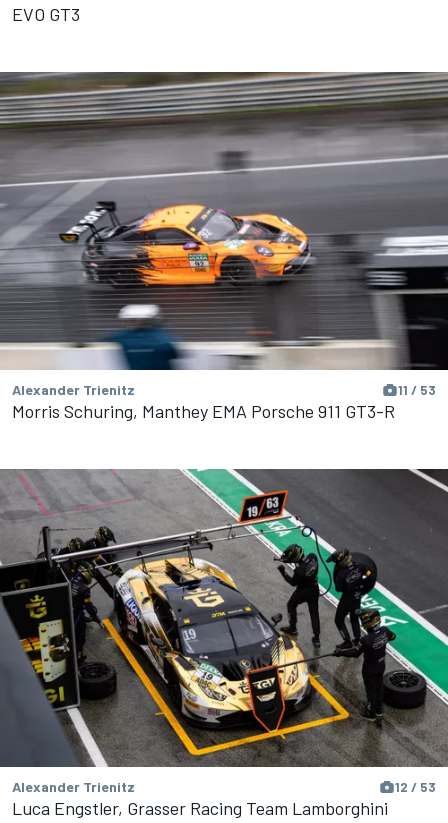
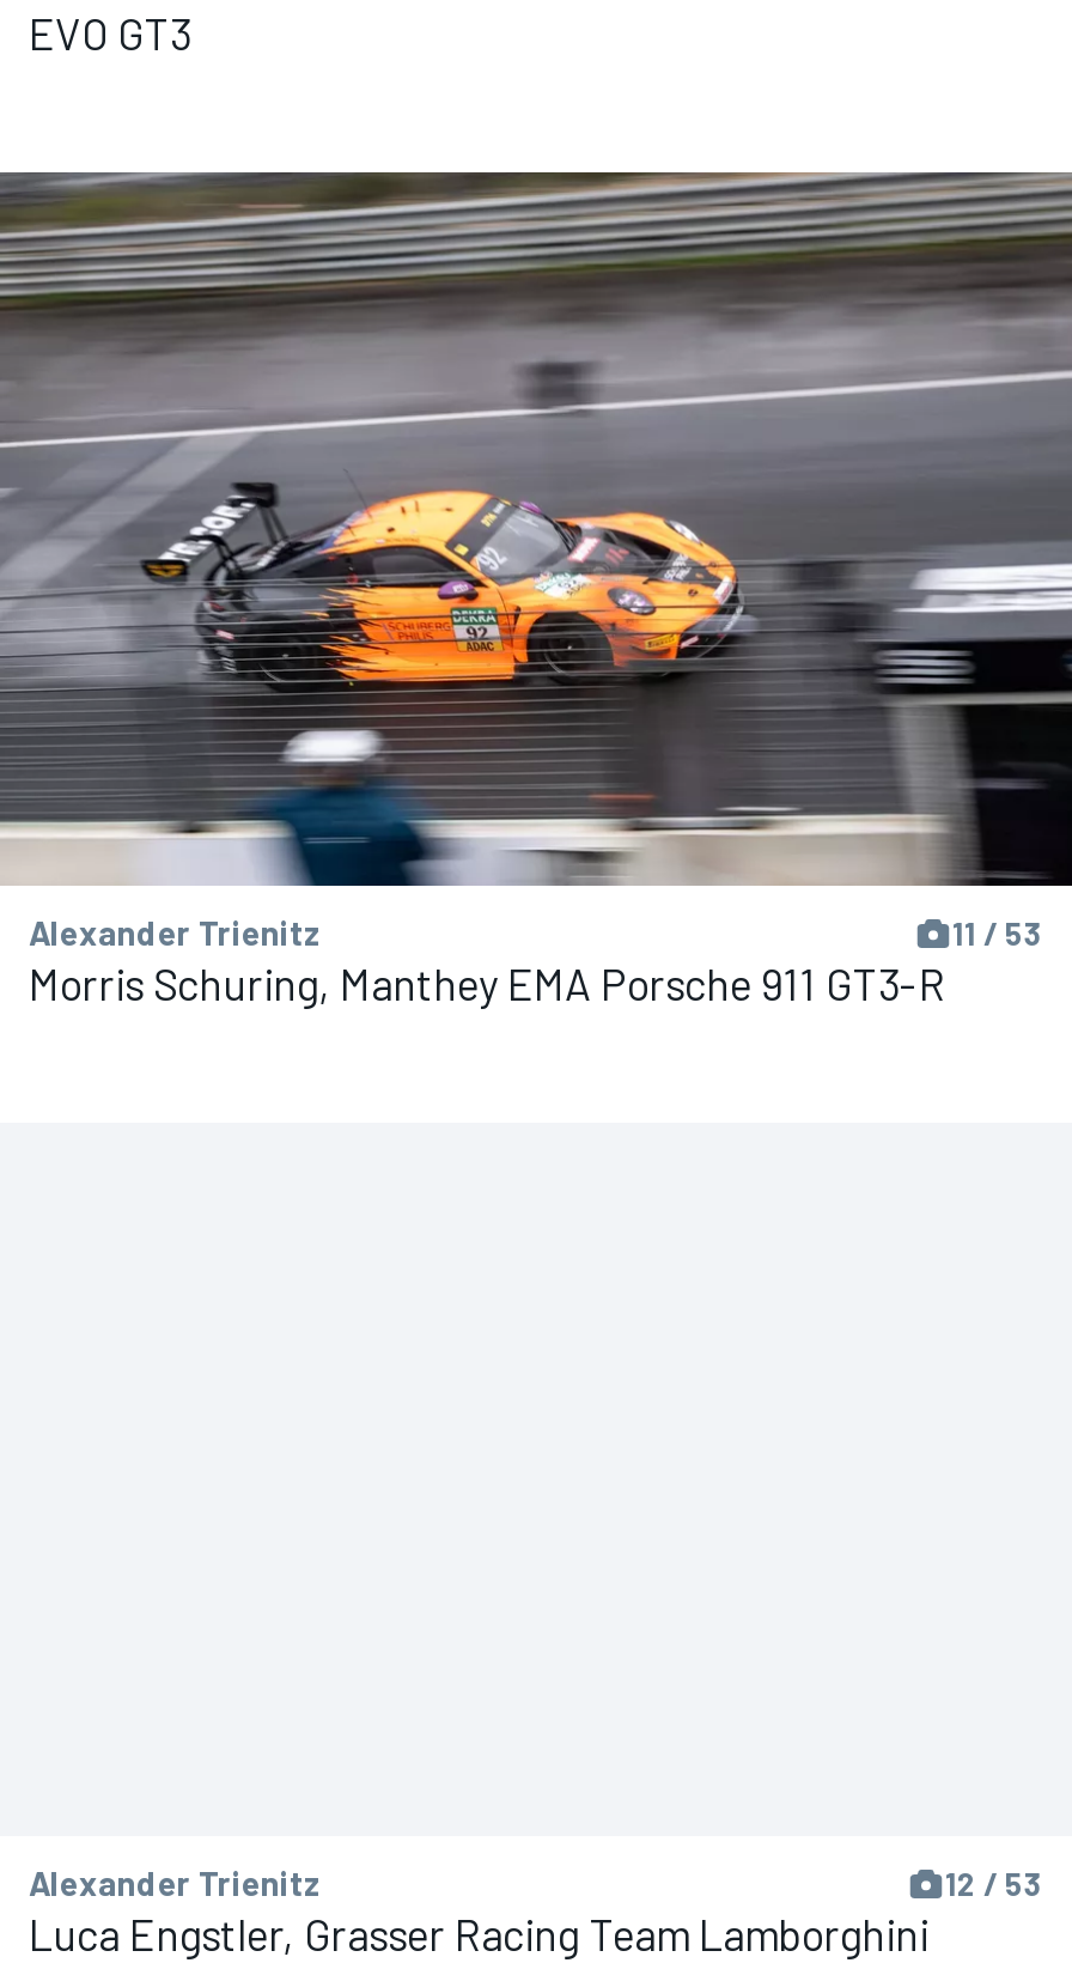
- [image]
